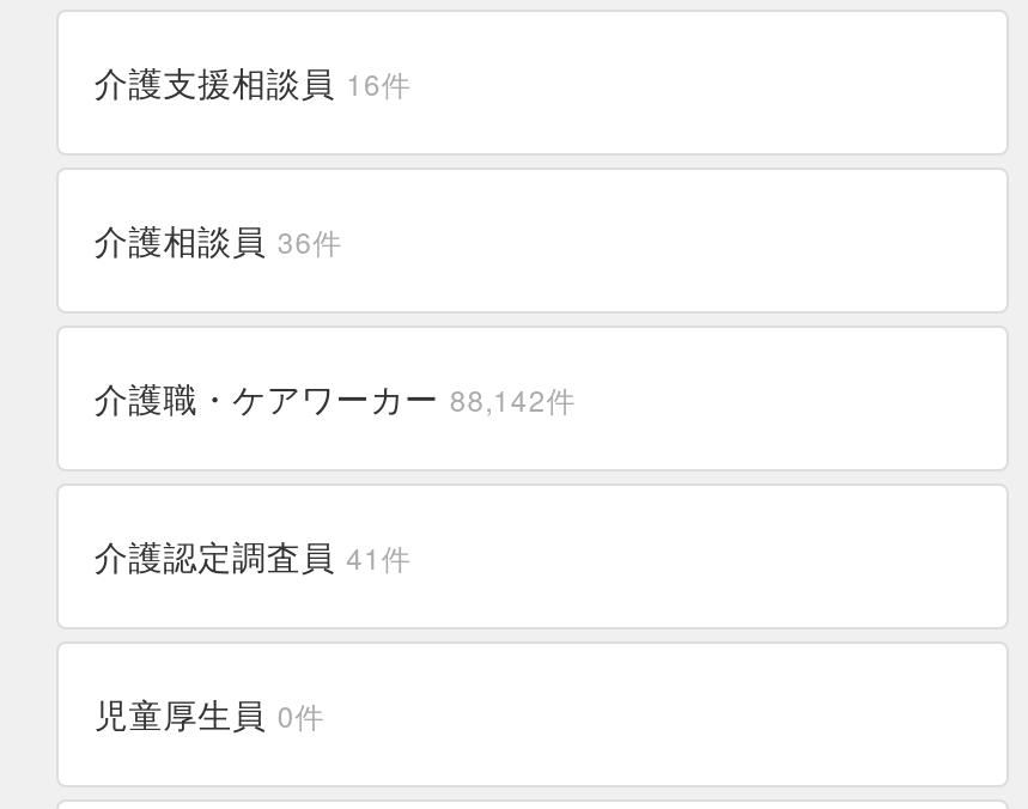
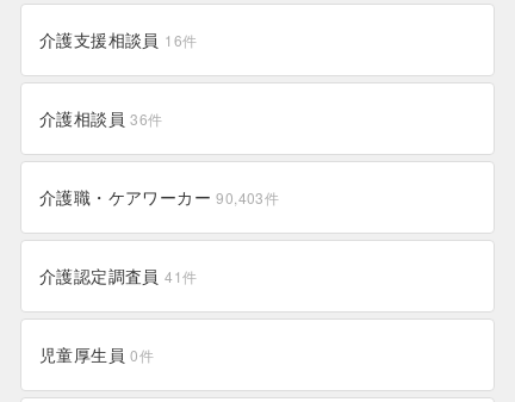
- 介護職・ケアワーカー88,142件
+ 介護職・ケアワーカー90,403件
